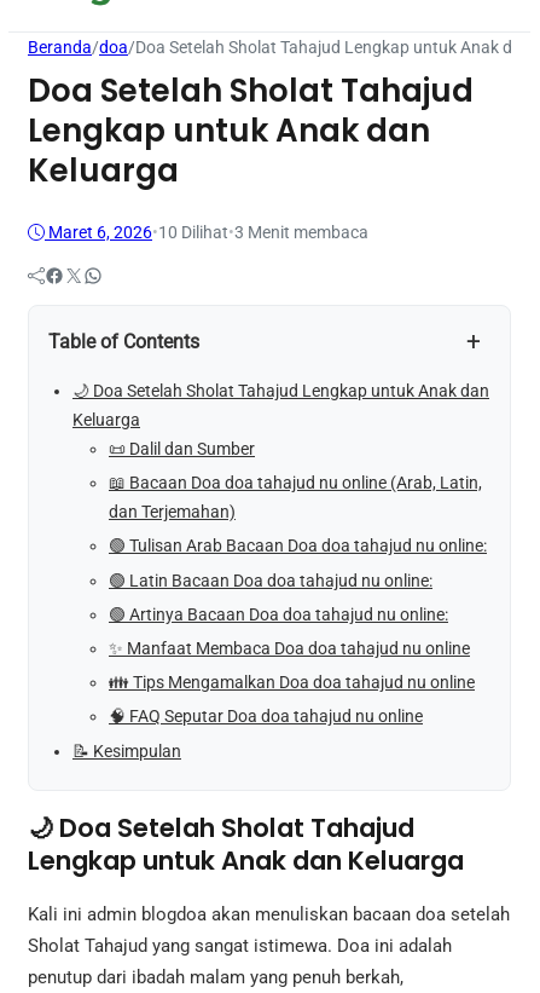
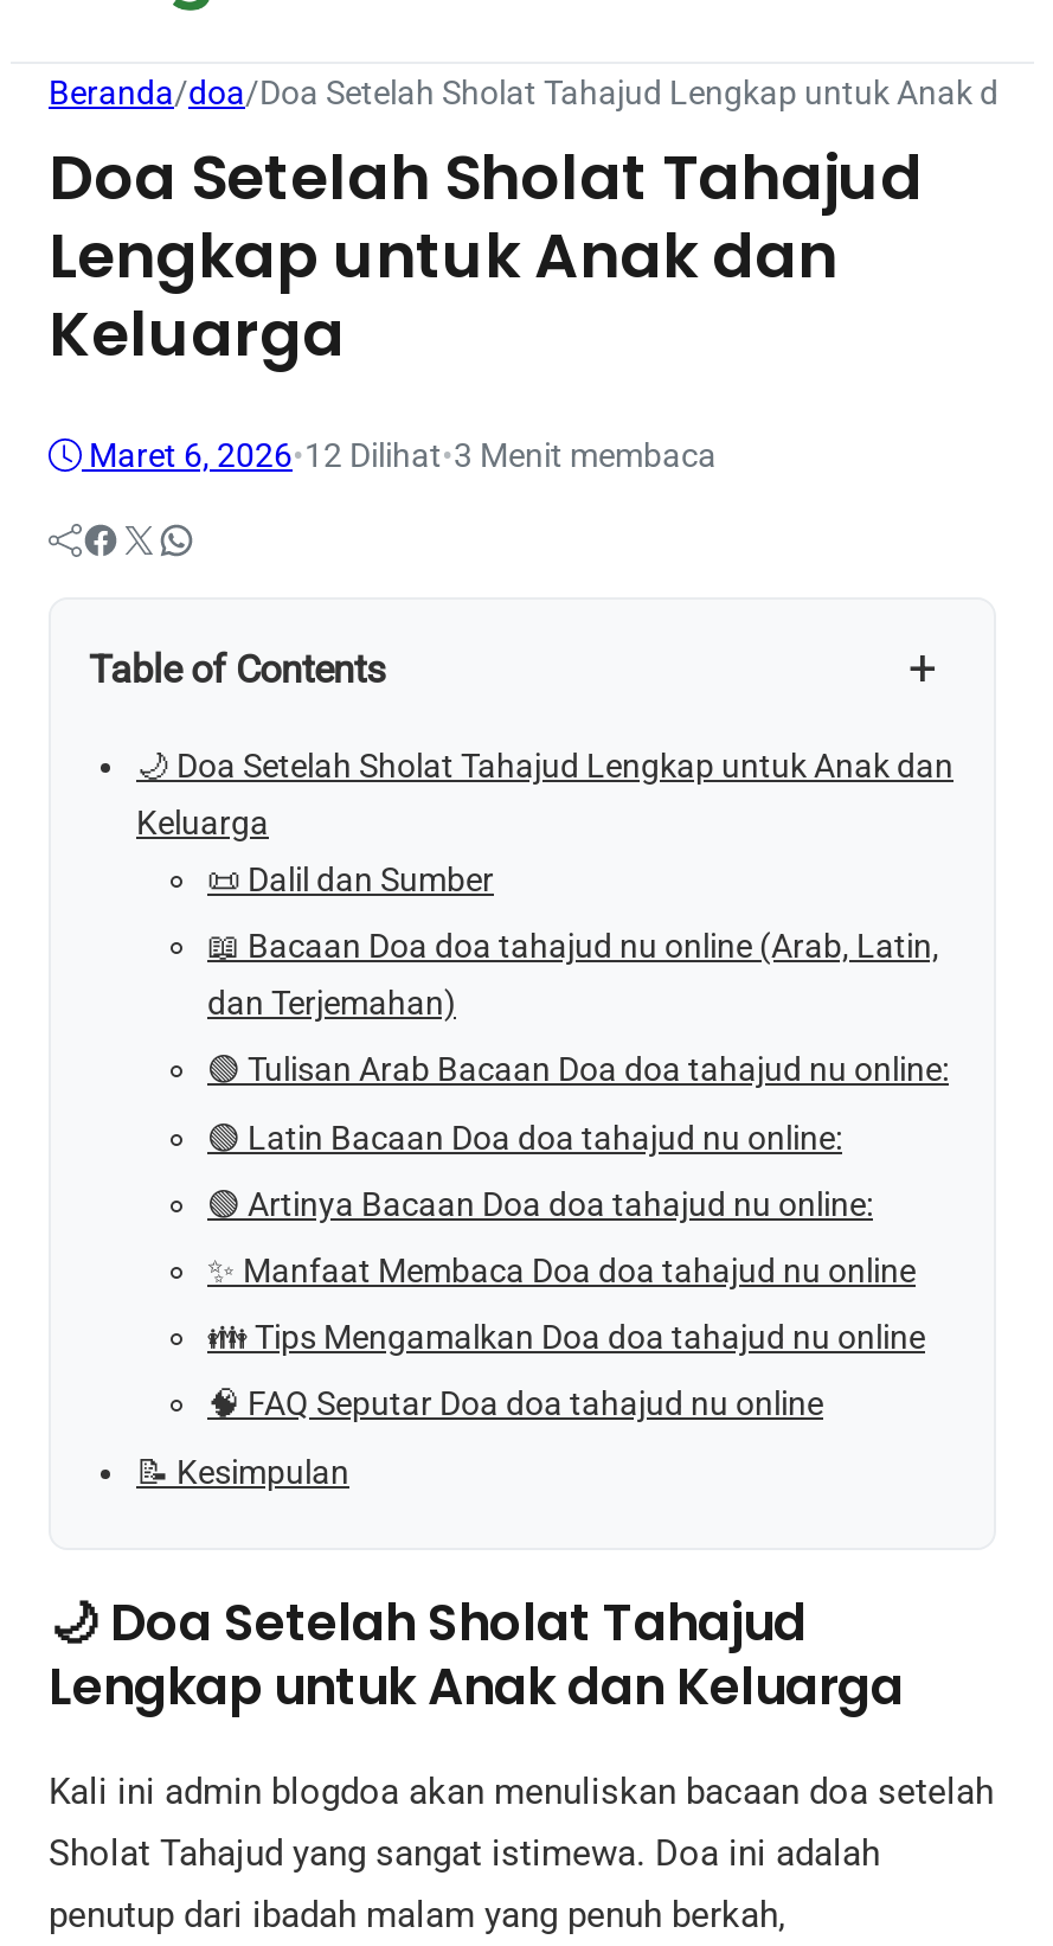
- Maret 6, 2026 • 10 Dilihat • 3 Menit membaca
+ Maret 6, 2026 • 12 Dilihat • 3 Menit membaca
